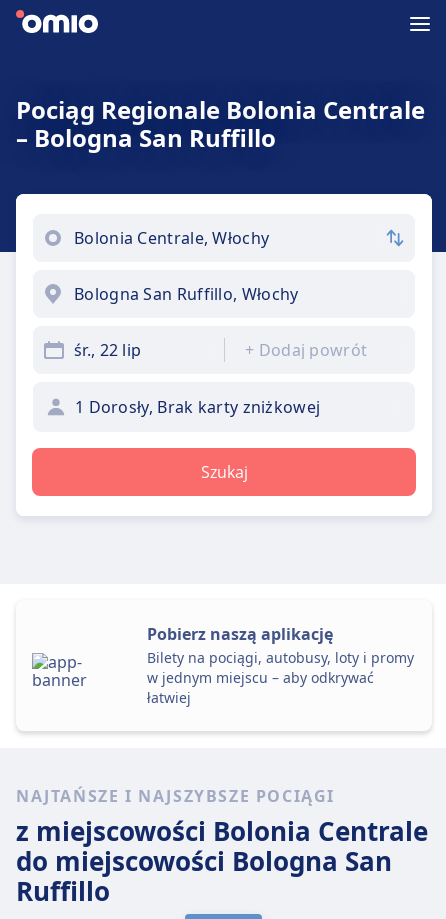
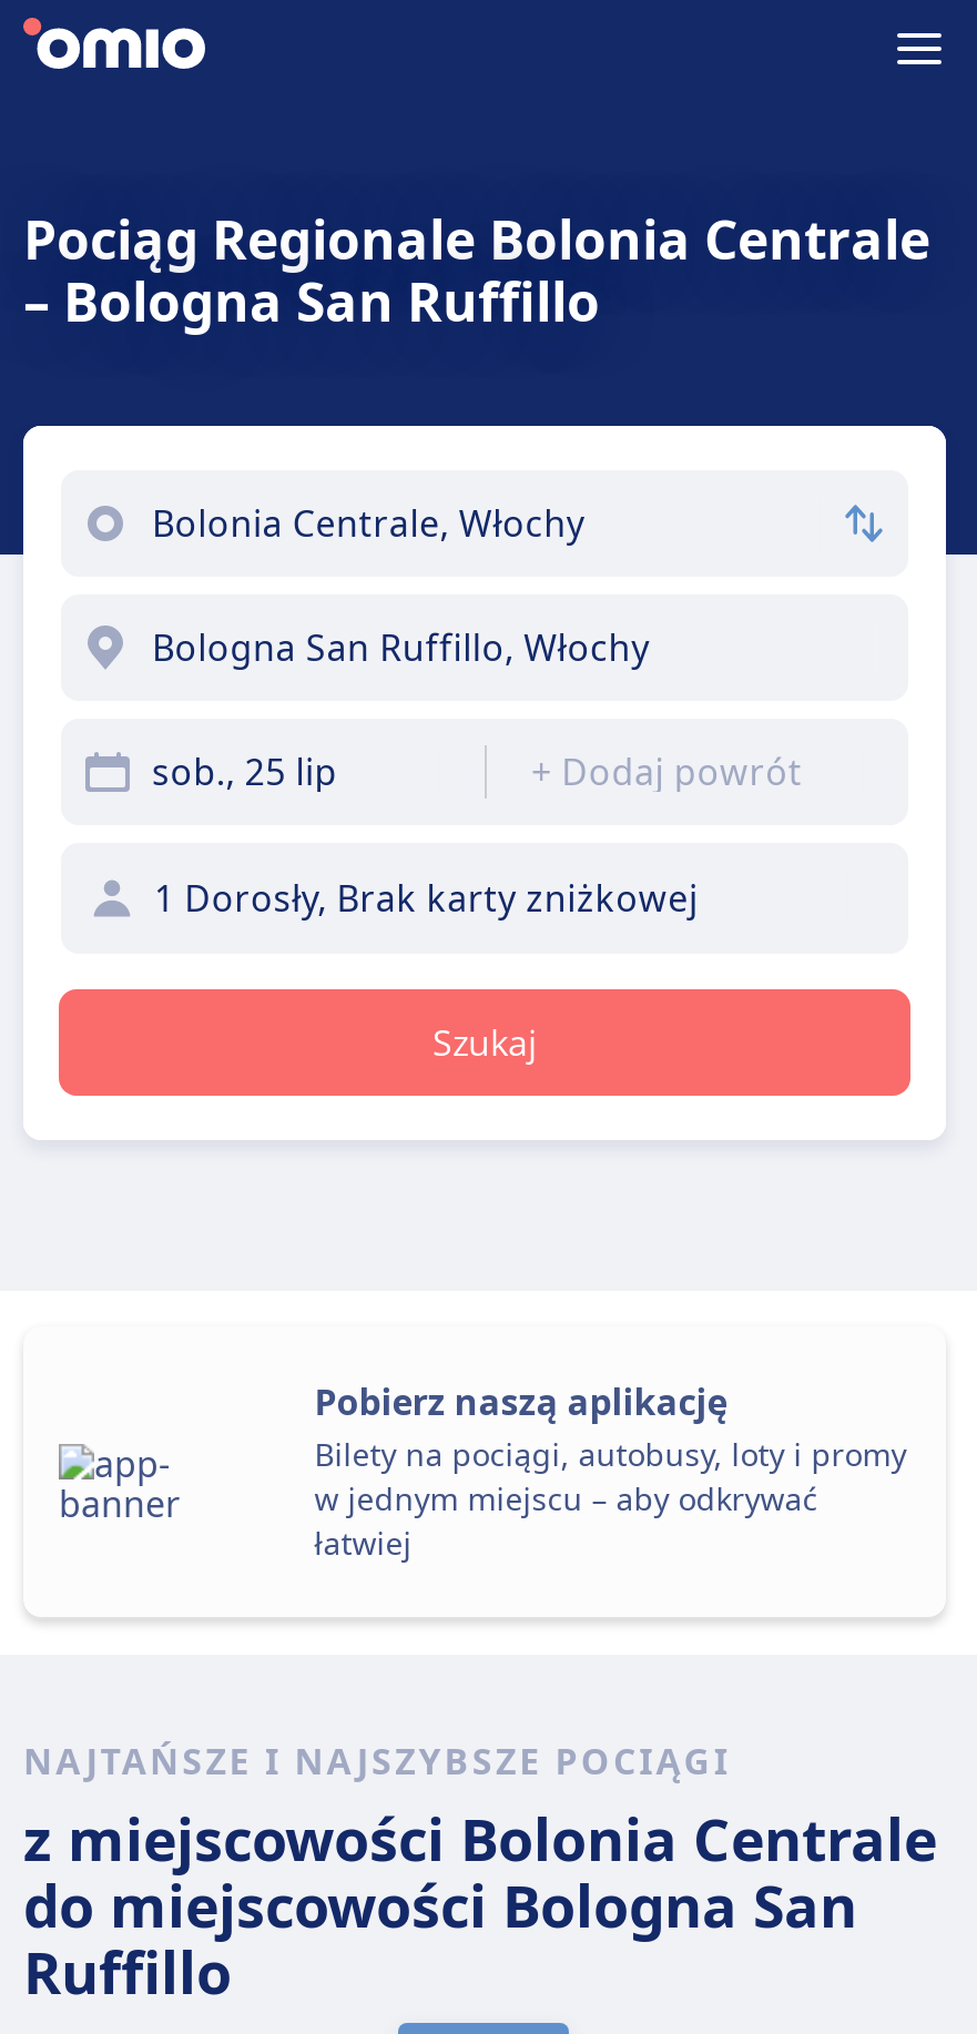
- śr., 22 lip
+ sob., 25 lip
